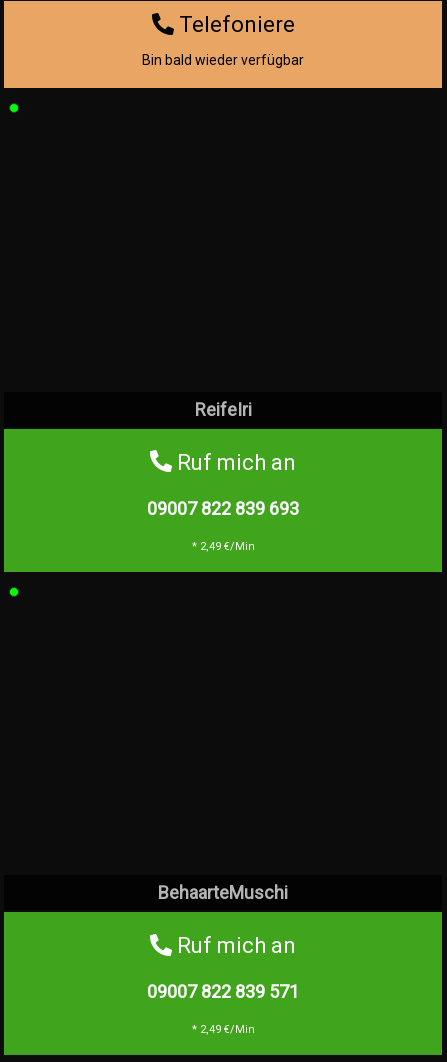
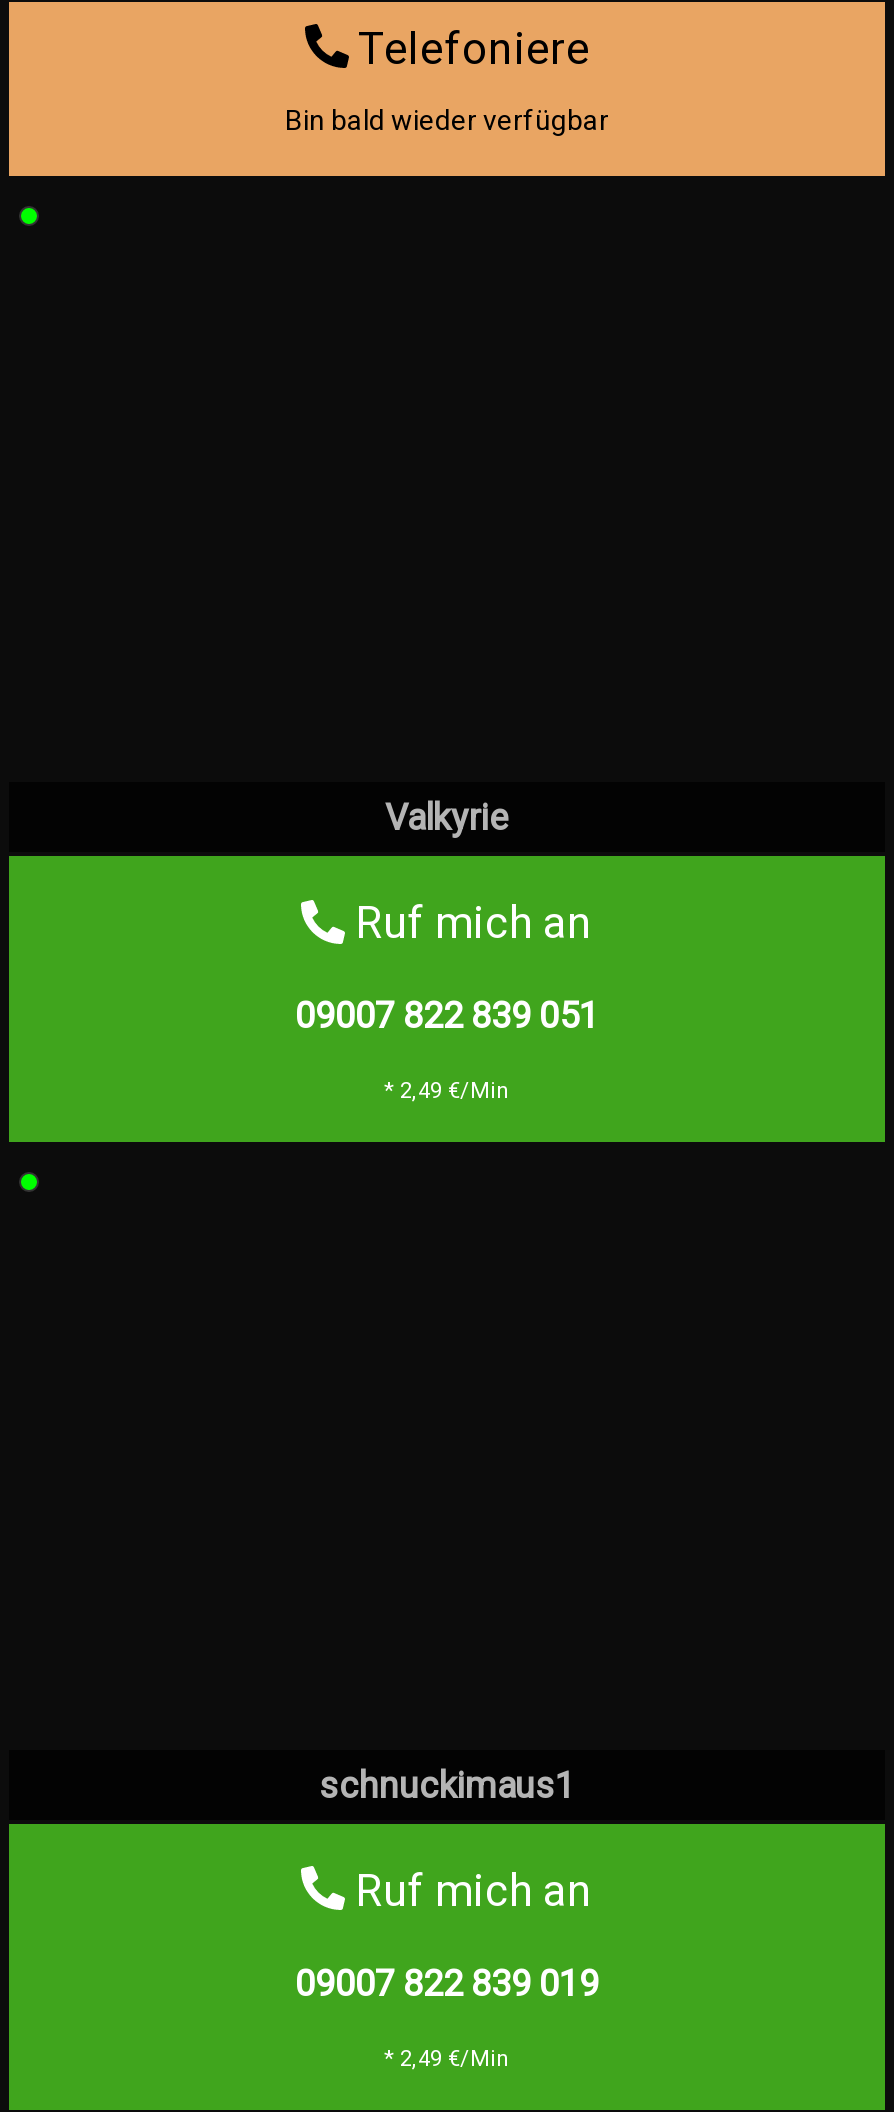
- ReifeIri
+ Valkyrie

- 09007 822 839 693
+ 09007 822 839 051

- BehaarteMuschi
+ schnuckimaus1

- 09007 822 839 571
+ 09007 822 839 019
